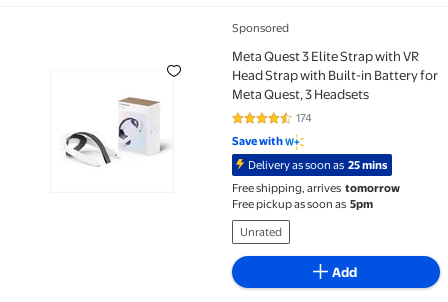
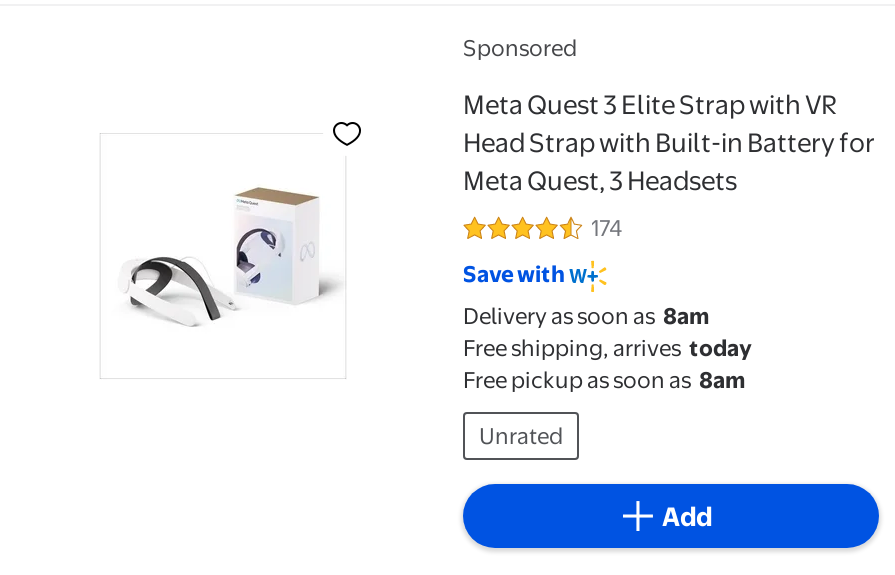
- Delivery as soon as 25 mins
- Free shipping, arrives tomorrow
- Free pickup as soon as 5pm
+ Delivery as soon as 8am
+ Free shipping, arrives today
+ Free pickup as soon as 8am
